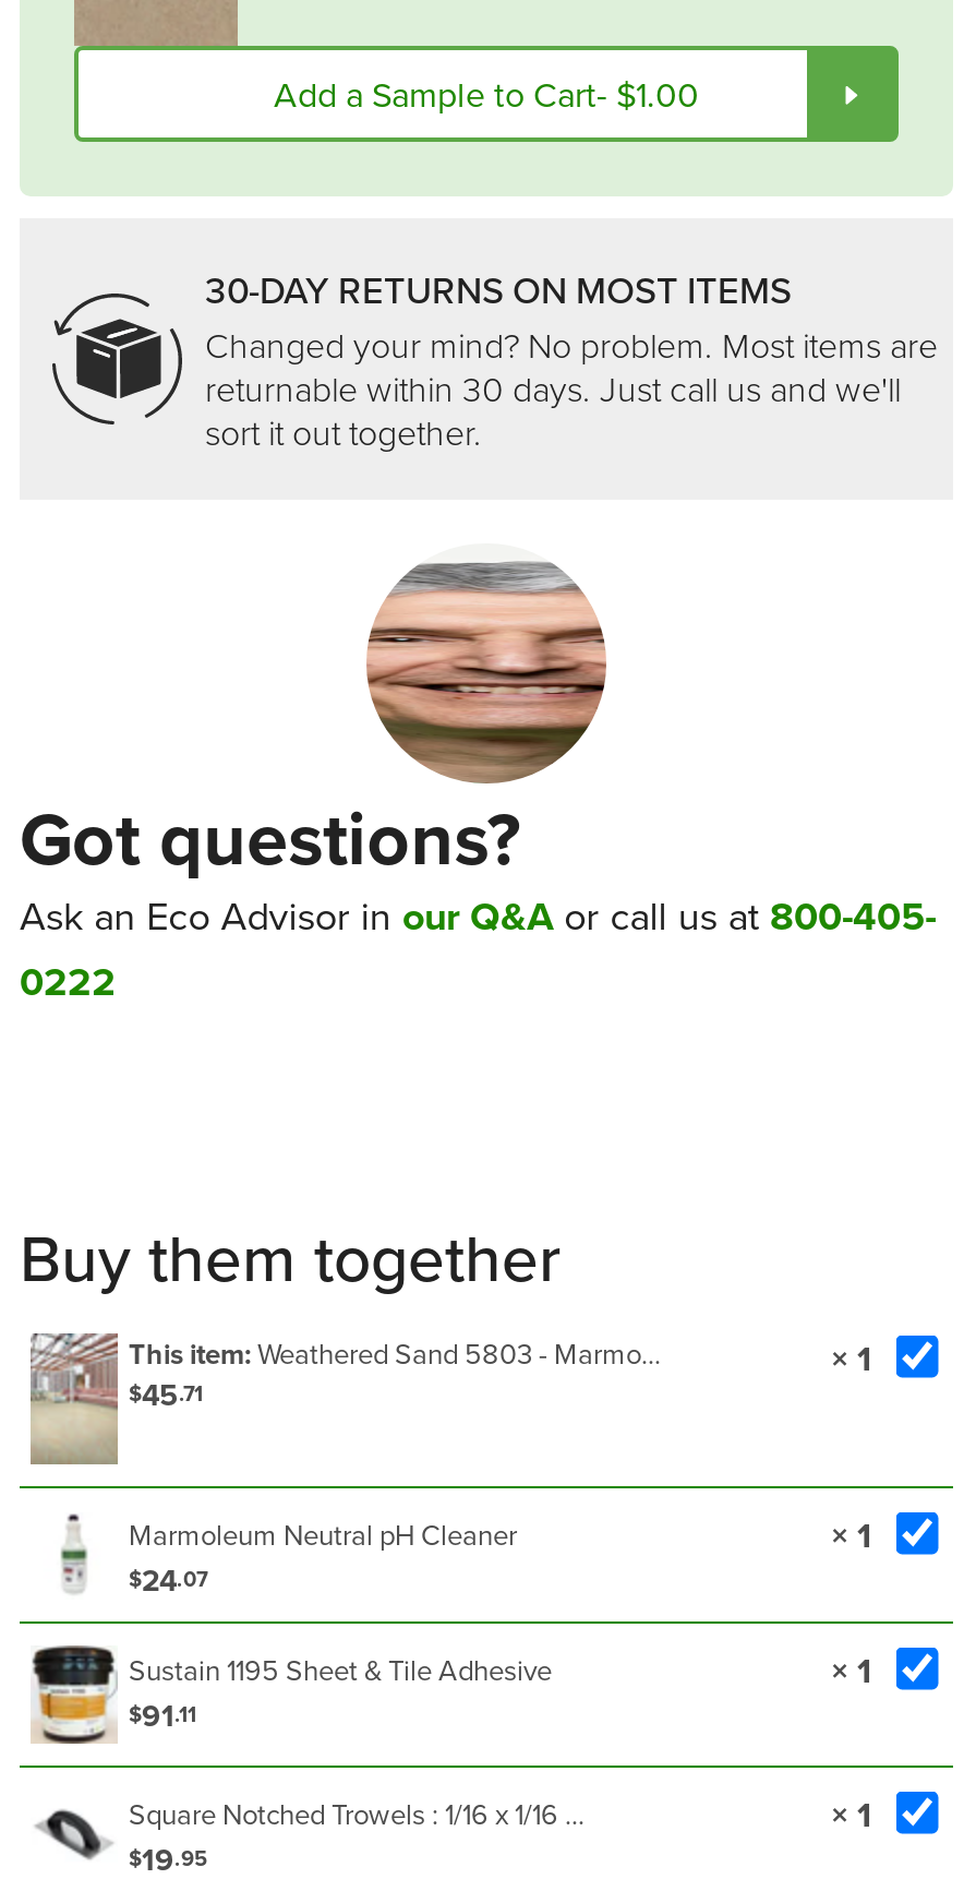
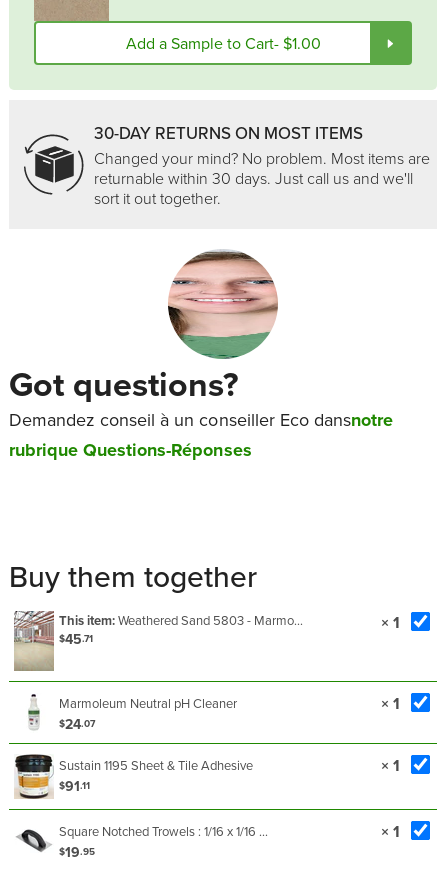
- [image]
+ [image]

- Ask an Eco Advisor in our Q&A or call us at 800-405-
- 0222
+ Demandez conseil à un conseiller Eco dansnotre
+ rubrique Questions-Réponses
